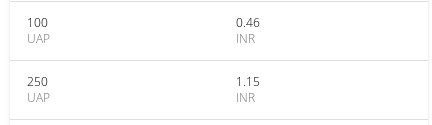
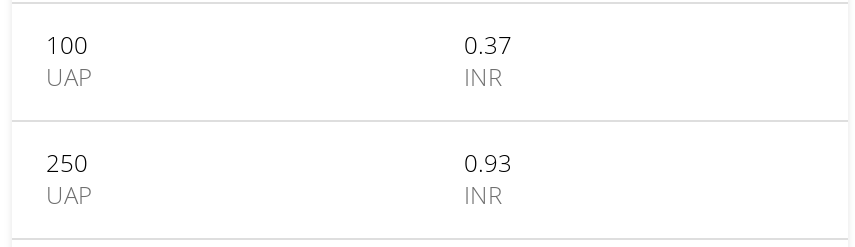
- 0.46
+ 0.37

- 1.15
+ 0.93
